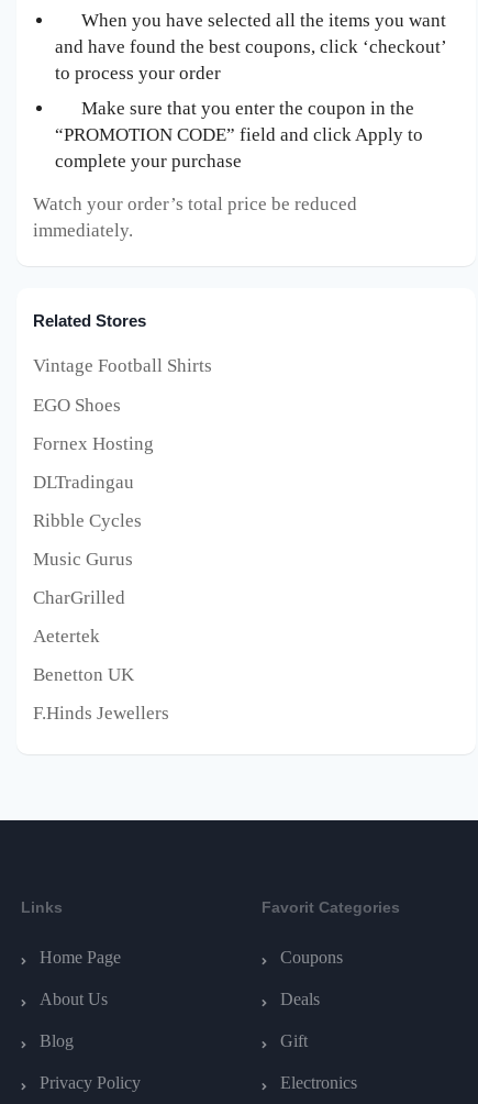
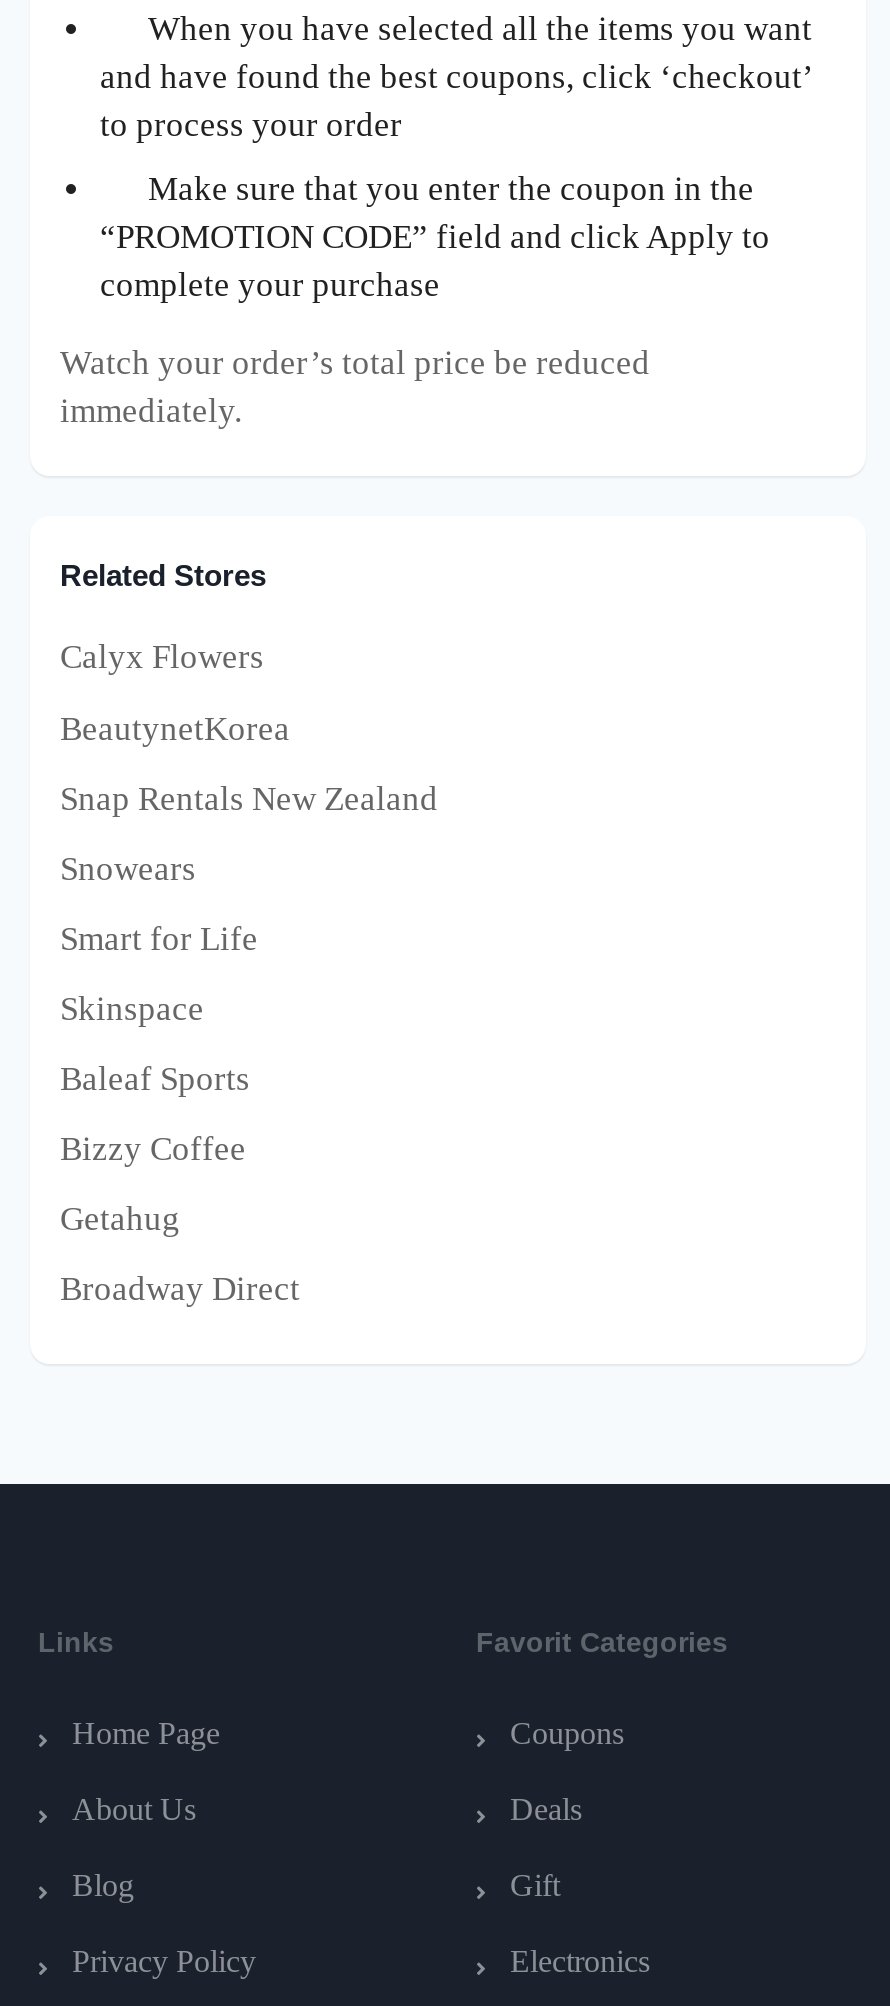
- Vintage Football Shirts
+ Calyx Flowers

- EGO Shoes
+ BeautynetKorea

- Fornex Hosting
+ Snap Rentals New Zealand

- DLTradingau
+ Snowears

- Ribble Cycles
+ Smart for Life

- Music Gurus
+ Skinspace

- CharGrilled
+ Baleaf Sports

- Aetertek
+ Bizzy Coffee

- Benetton UK
+ Getahug

- F.Hinds Jewellers
+ Broadway Direct
